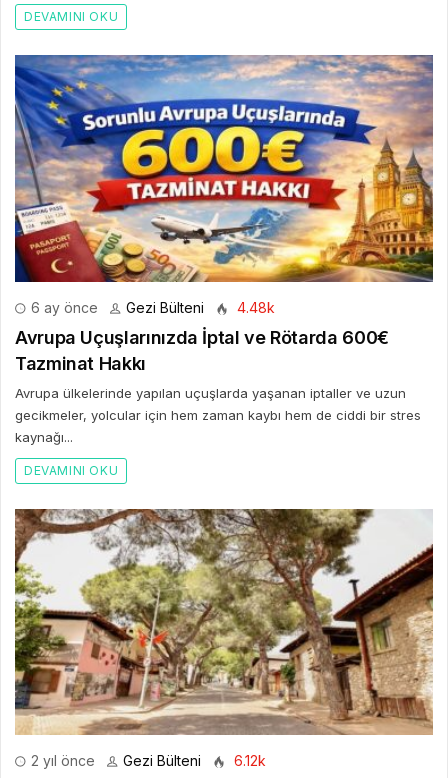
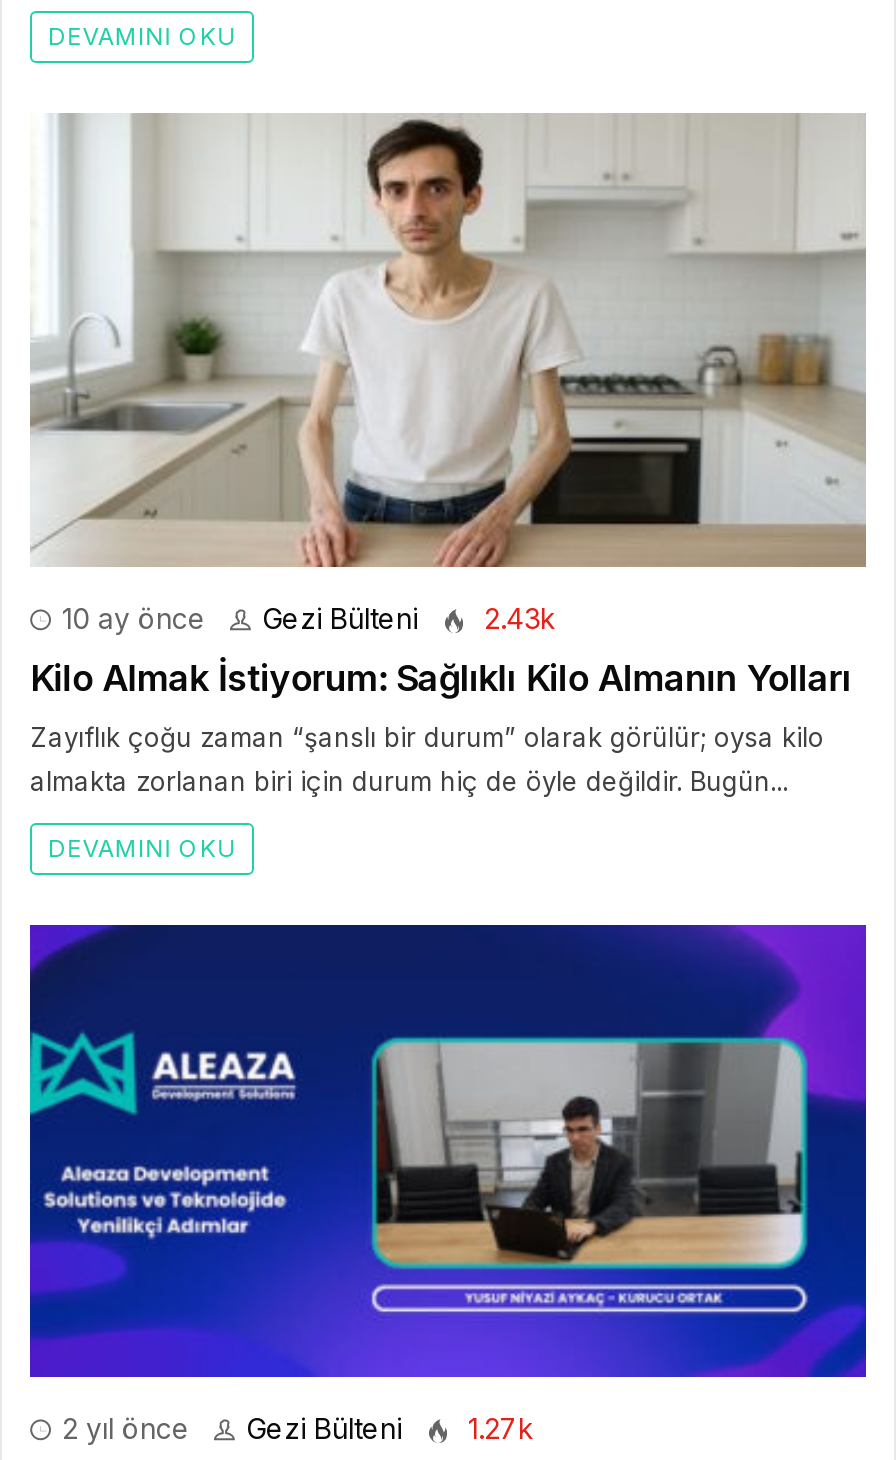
- [image]
- 6 ay önce
+ [image]
+ 10 ay önce

- 4.48k
+ 2.43k

- Avrupa Uçuşlarınızda İptal ve Rötarda 600€
- Tazminat Hakkı
+ Kilo Almak İstiyorum: Sağlıklı Kilo Almanın Yolları

- Avrupa ülkelerinde yapılan uçuşlarda yaşanan iptaller ve uzun
- gecikmeler, yolcular için hem zaman kaybı hem de ciddi bir stres
- kaynağı...
+ Zayıflık çoğu zaman “şanslı bir durum” olarak görülür; oysa kilo
+ almakta zorlanan biri için durum hiç de öyle değildir. Bugün...

- [image]
- 2 yıl önce Gezi Bülteni 6.12k
+ [image]
+ 2 yıl önce Gezi Bülteni 1.27k
